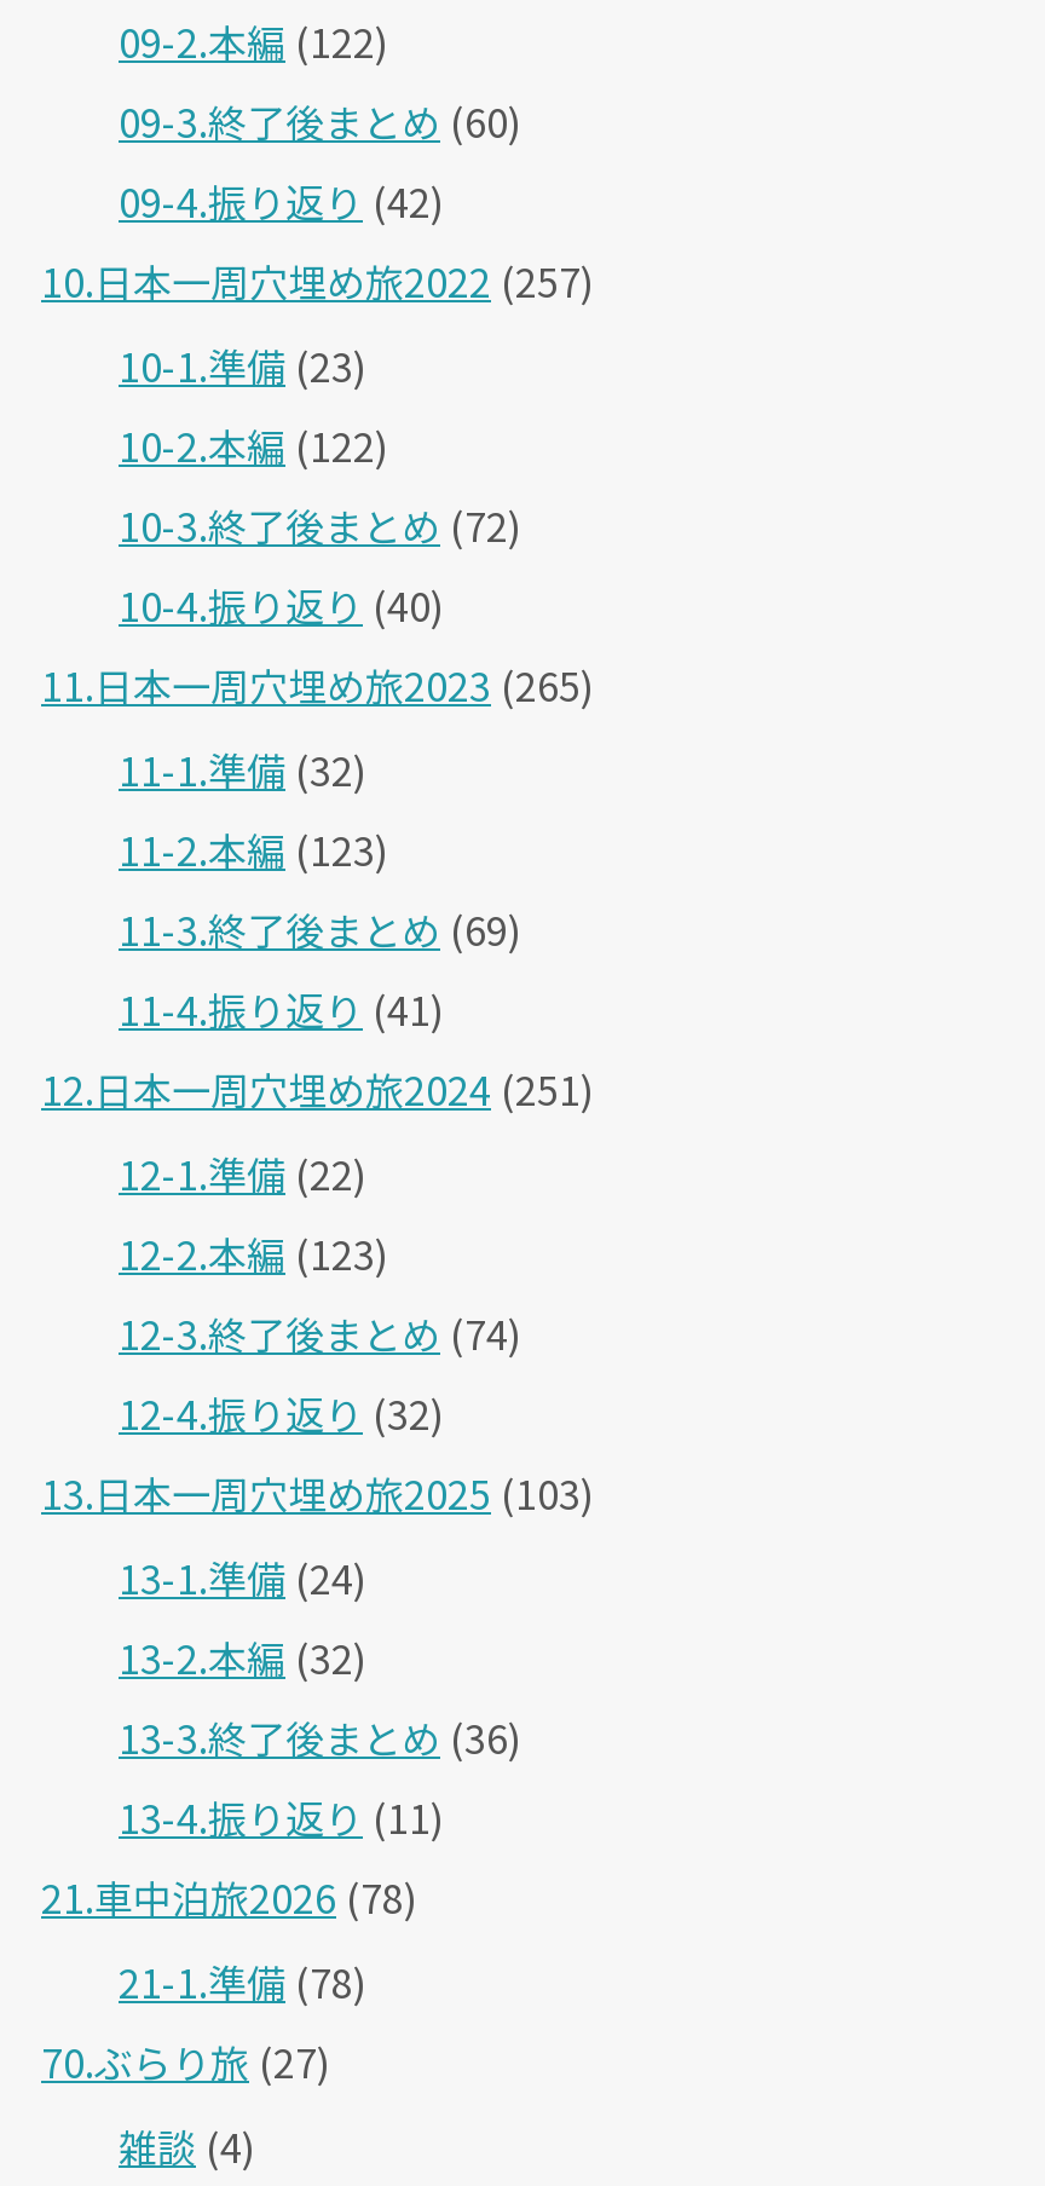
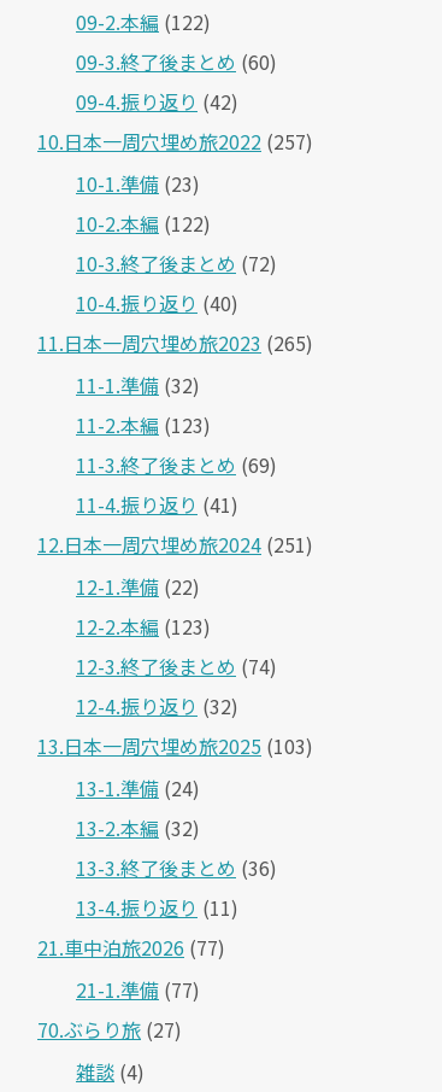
- 21.車中泊旅2026 (78)
+ 21.車中泊旅2026 (77)

- 21-1.準備(78)
+ 21-1.準備(77)
